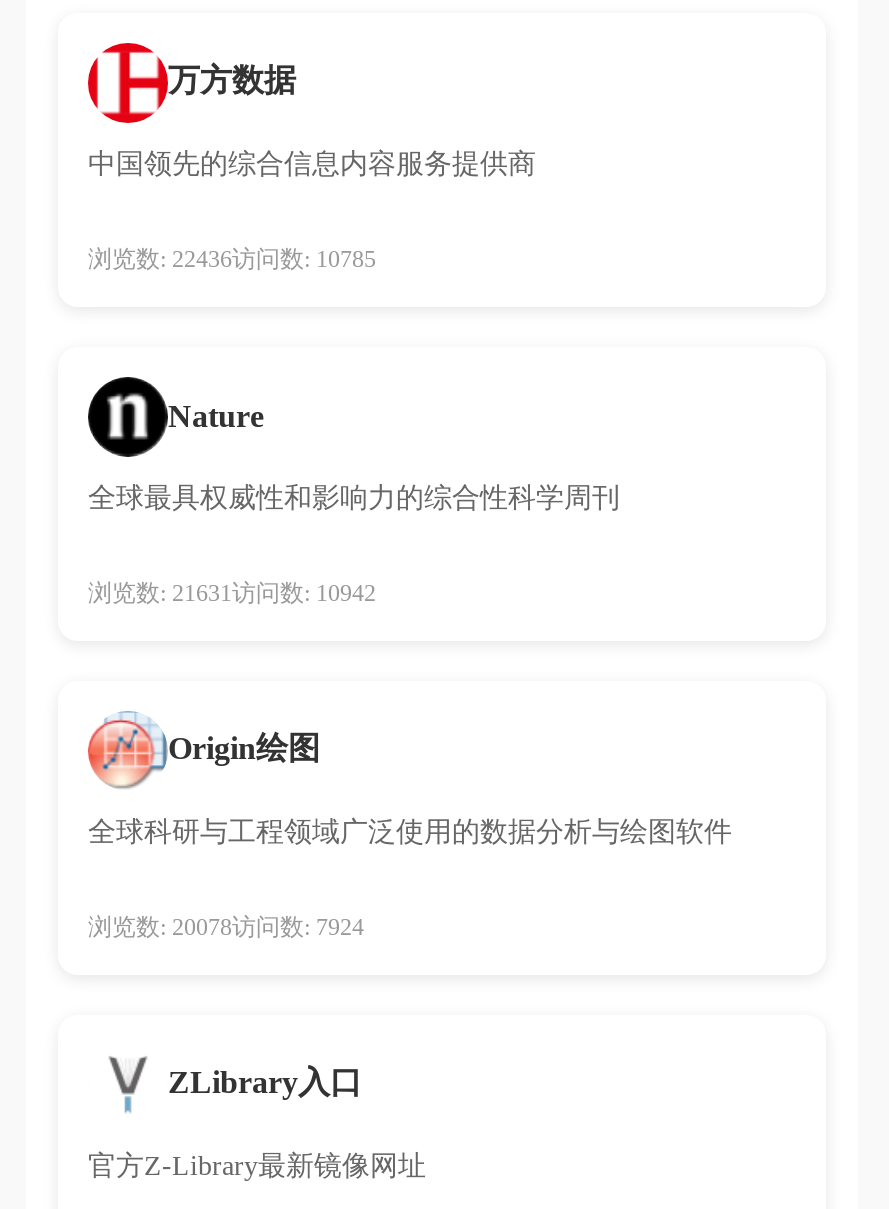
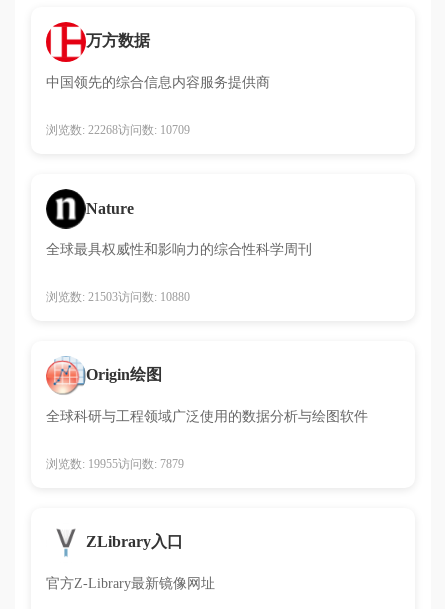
- 浏览数: 22436访问数: 10785
+ 浏览数: 22268访问数: 10709

- 浏览数: 21631访问数: 10942
+ 浏览数: 21503访问数: 10880

- 浏览数: 20078访问数: 7924
+ 浏览数: 19955访问数: 7879
